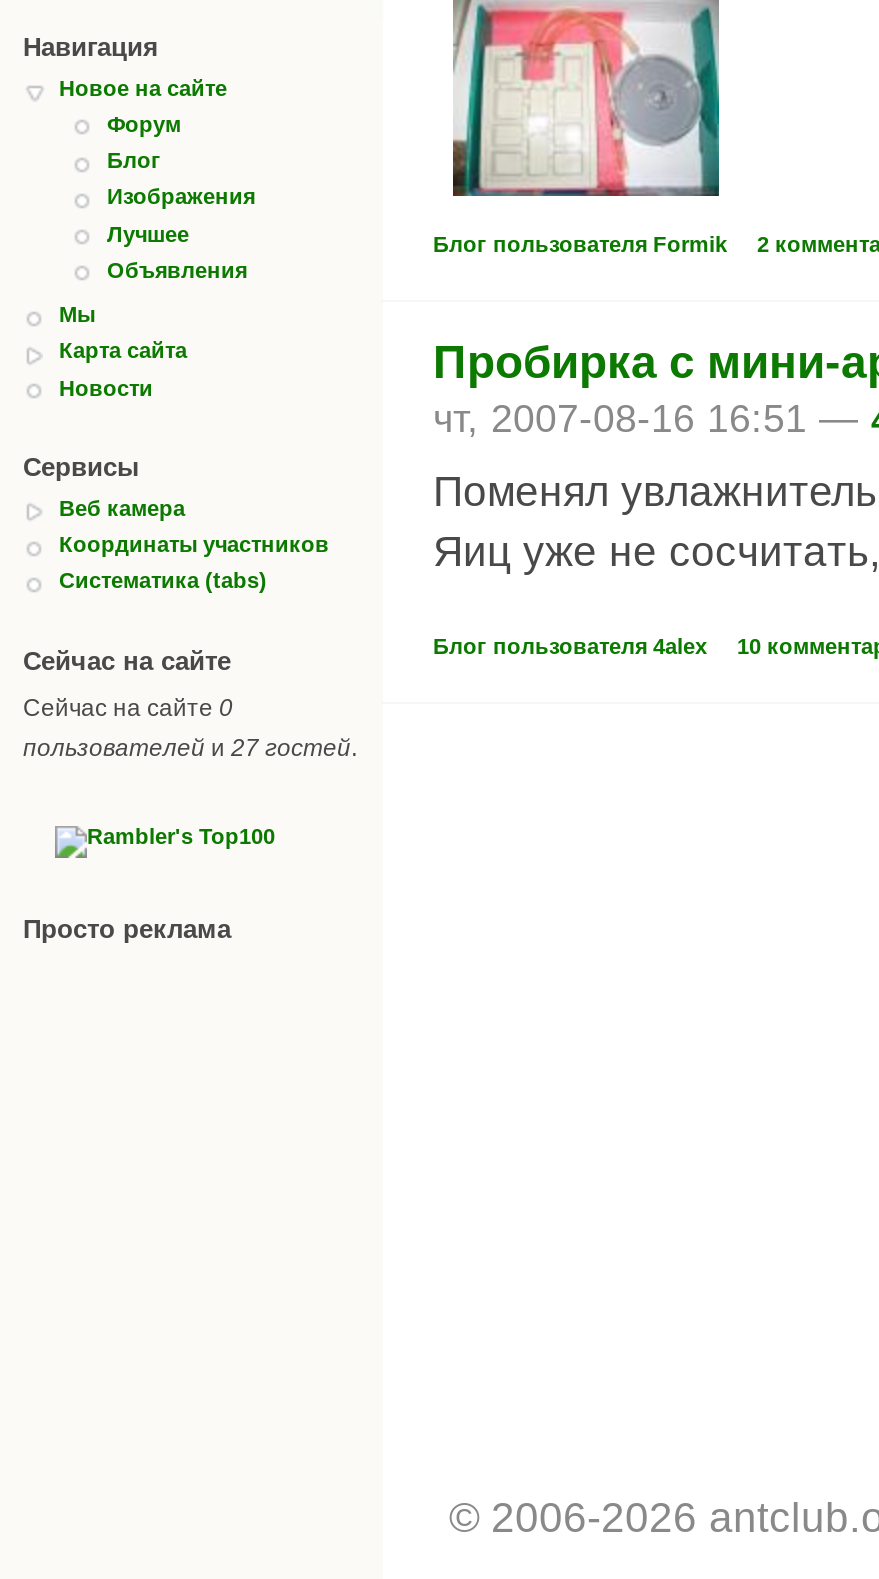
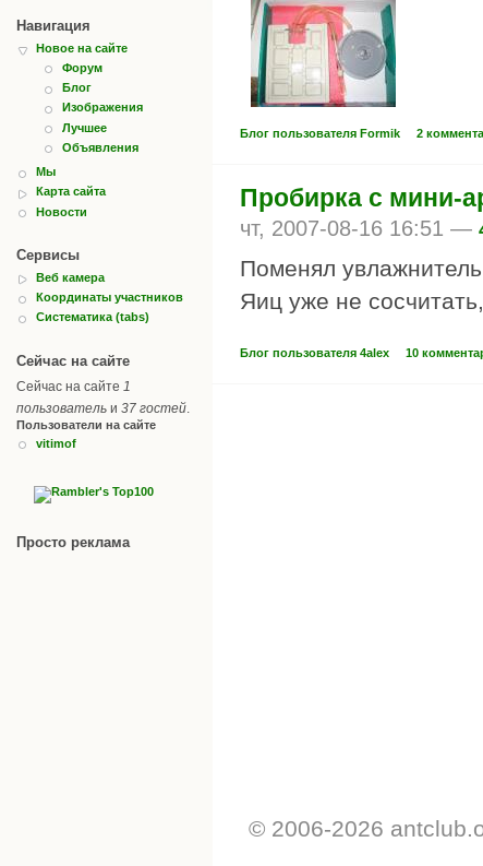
- Сейчас на сайте 0
- пользователей и 27 гостей.
+ Сейчас на сайте 1
+ пользователь и 37 гостей.
+ Пользователи на сайте
+ vitimof

moved down: Просто реклама
